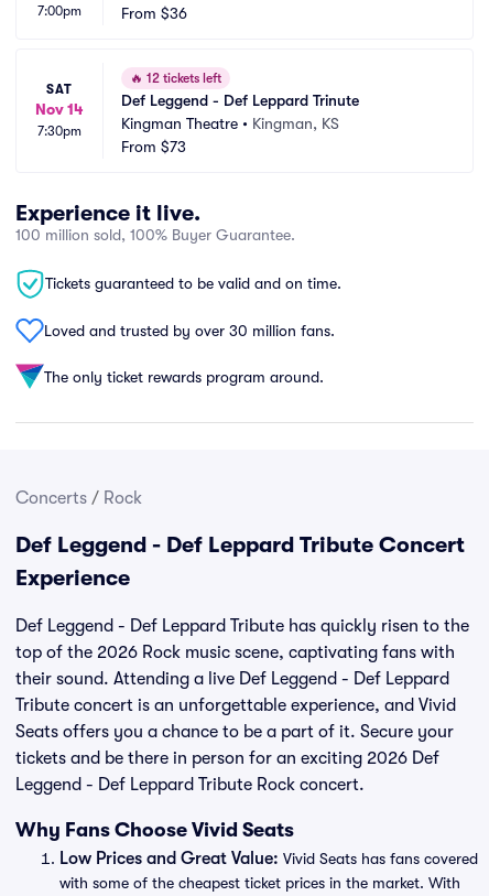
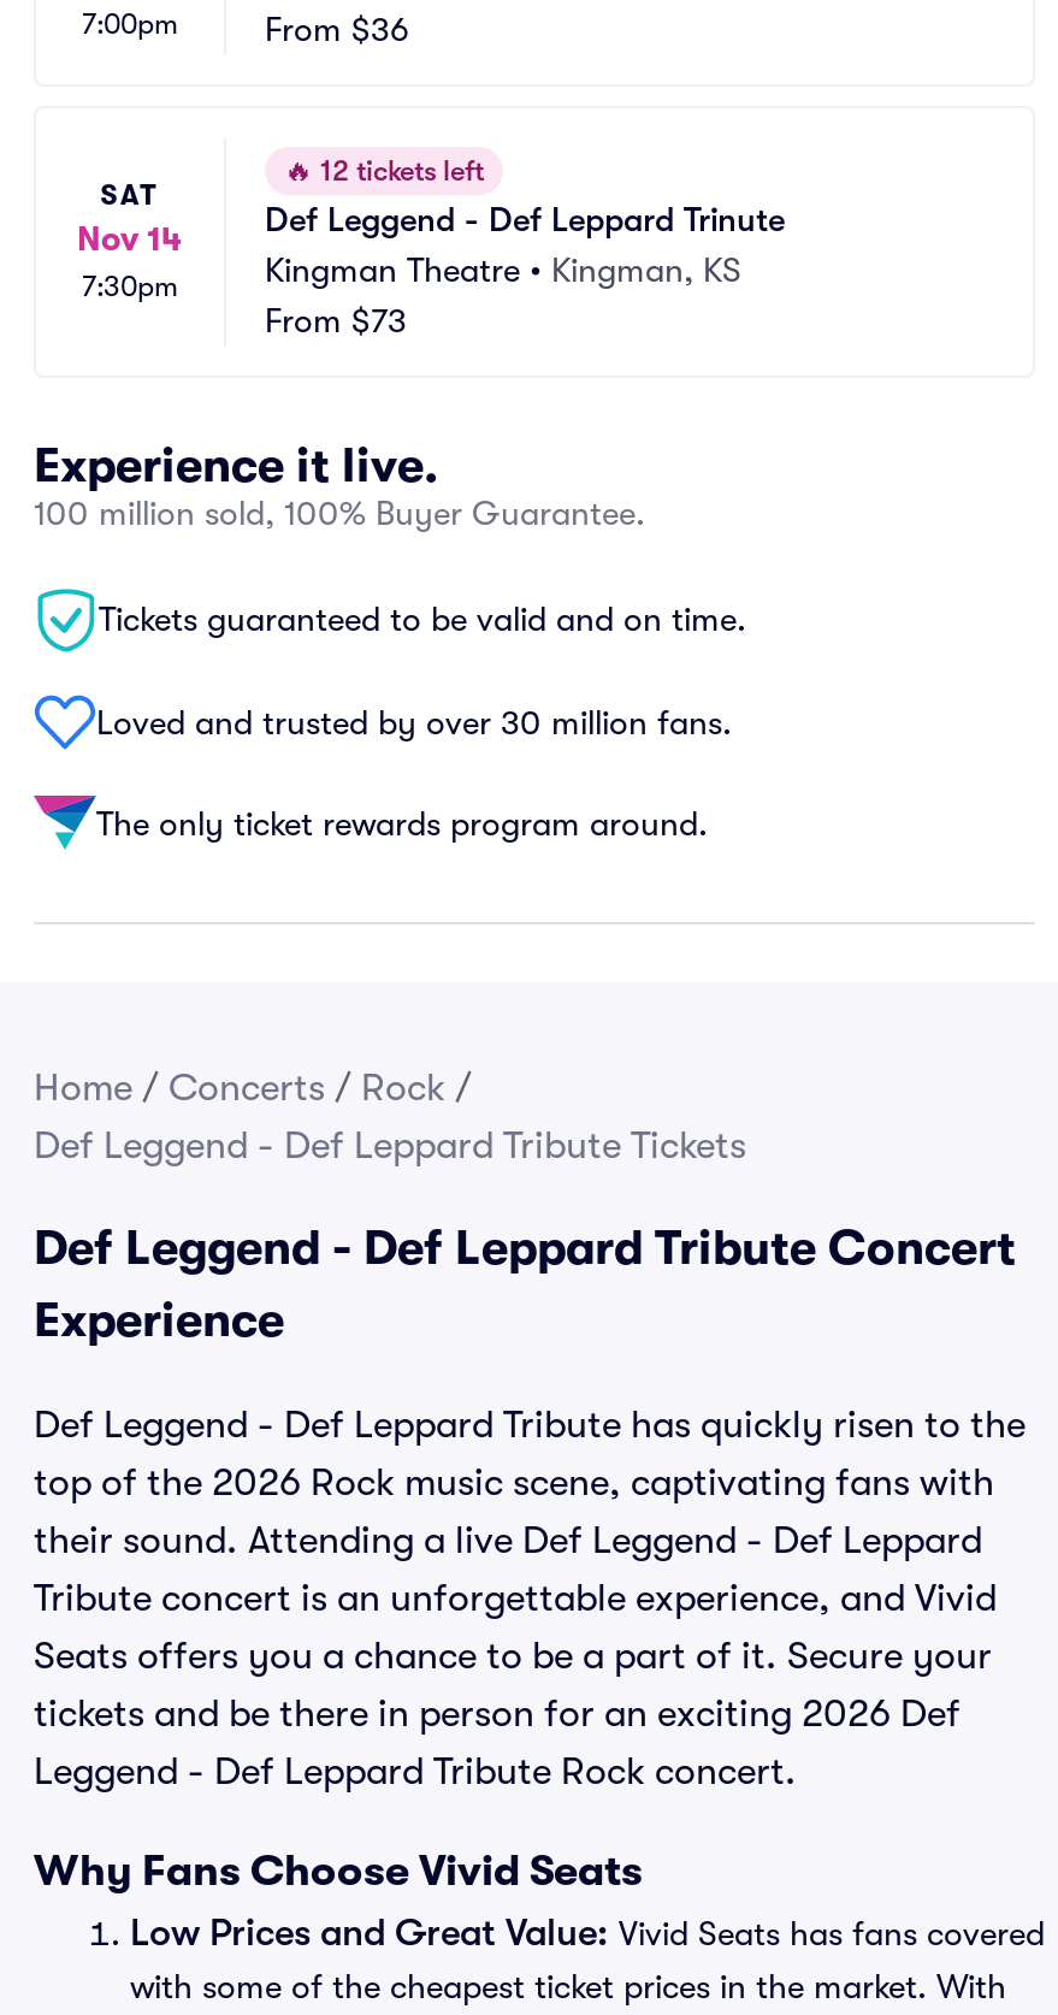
- Concerts / Rock
+ Home / Concerts / Rock /
+ Def Leggend - Def Leppard Tribute Tickets
